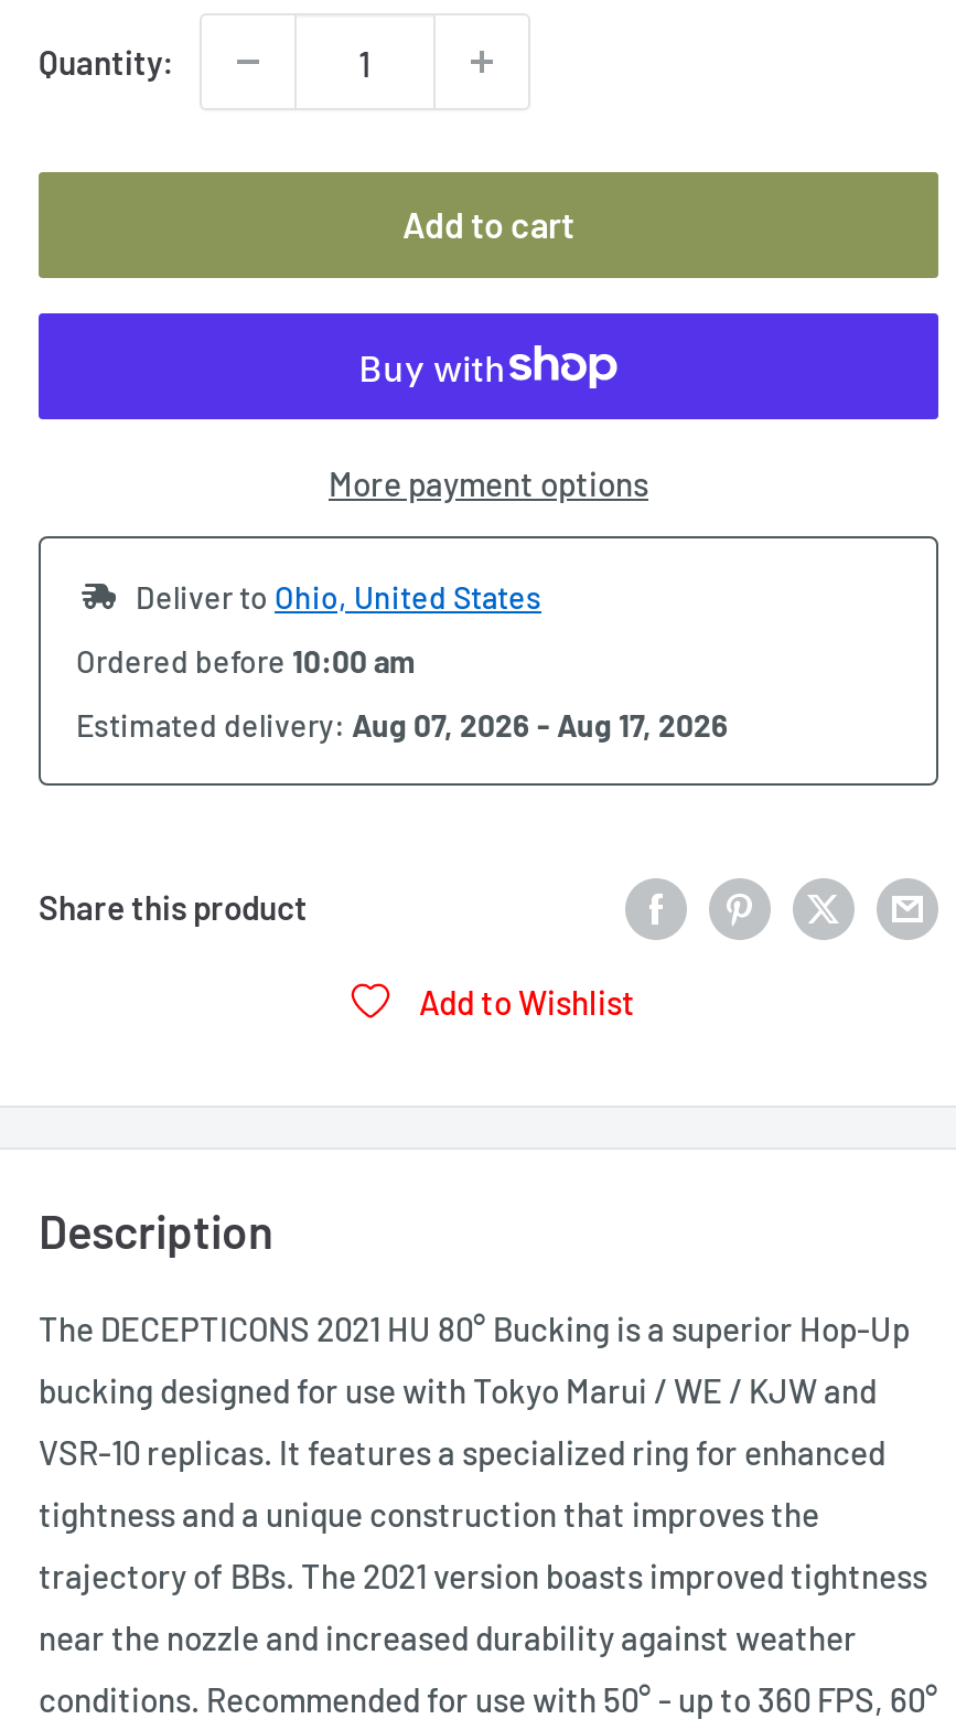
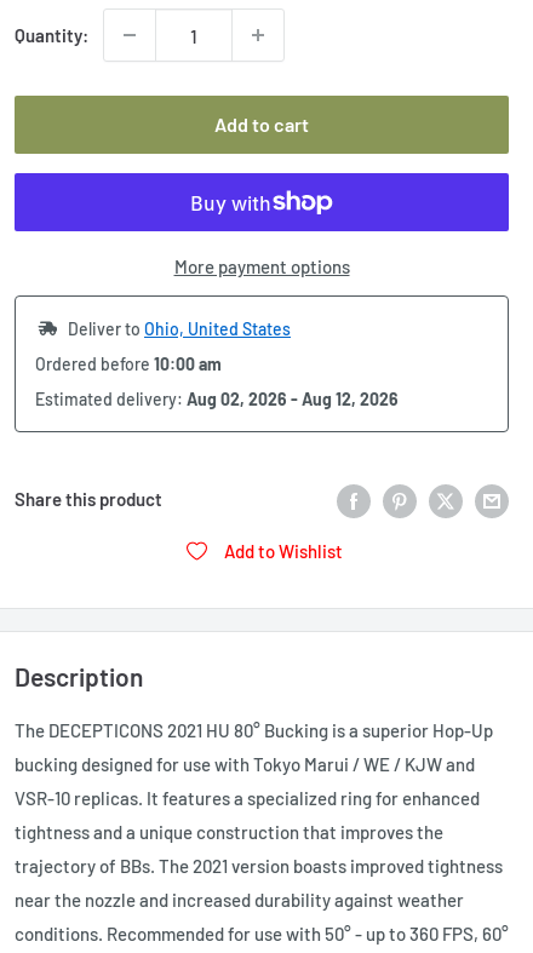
- Estimated delivery: Aug 07, 2026 - Aug 17, 2026
+ Estimated delivery: Aug 02, 2026 - Aug 12, 2026
